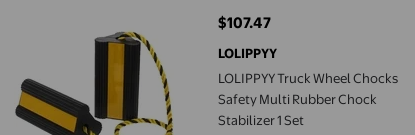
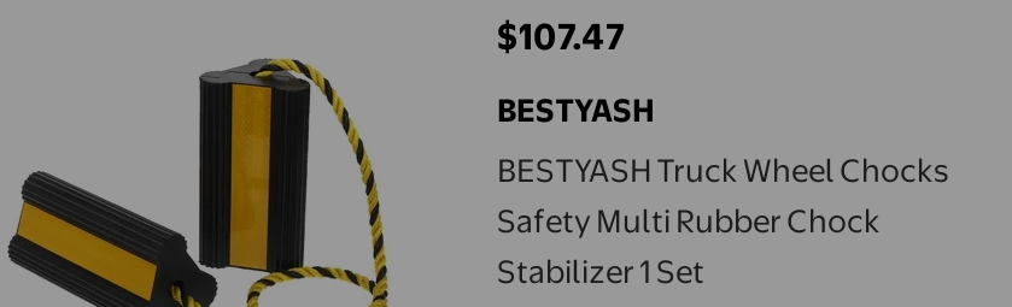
- LOLIPPYY
+ BESTYASH

- LOLIPPYY Truck Wheel Chocks
+ BESTYASH Truck Wheel Chocks
